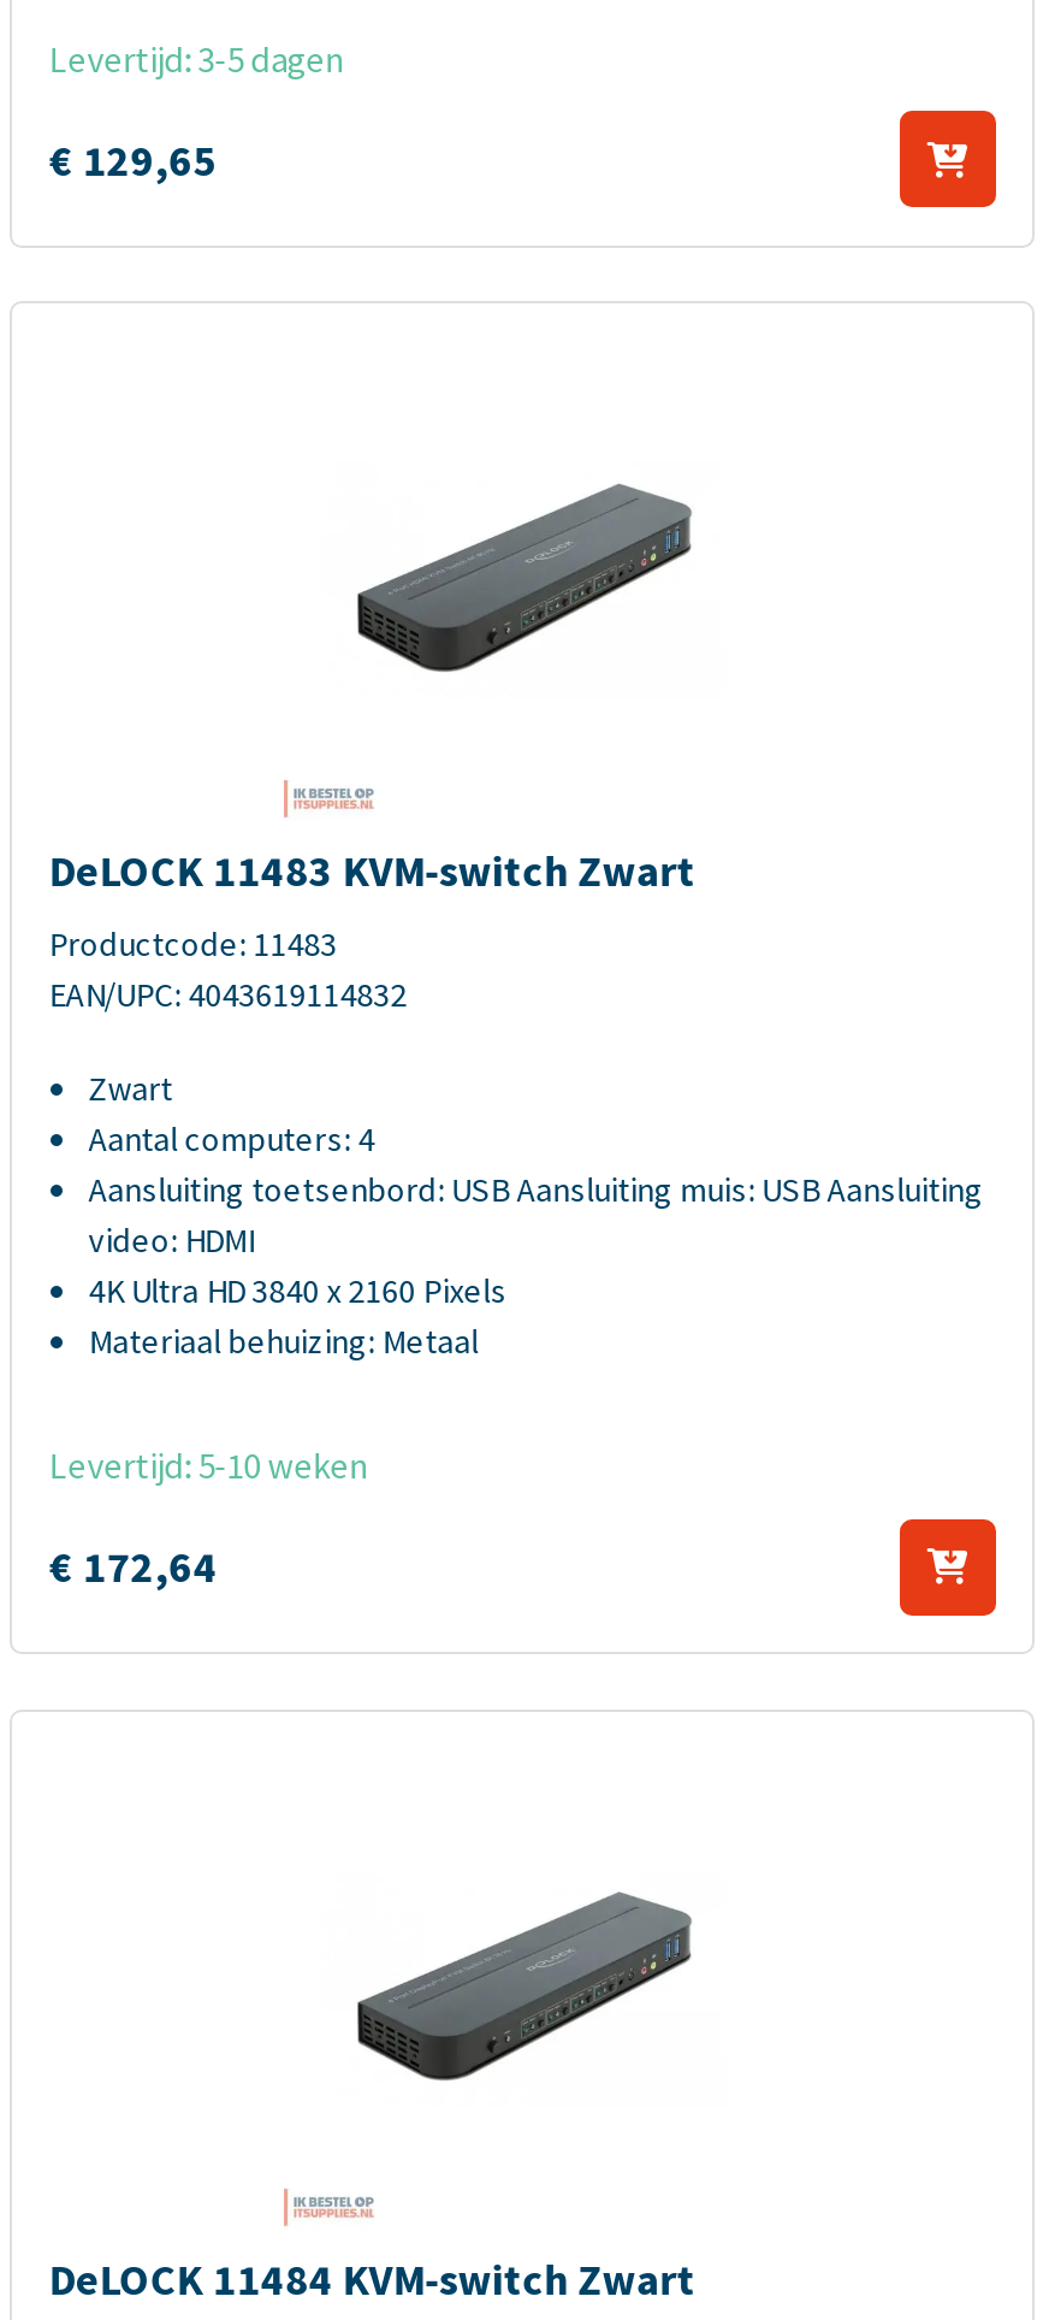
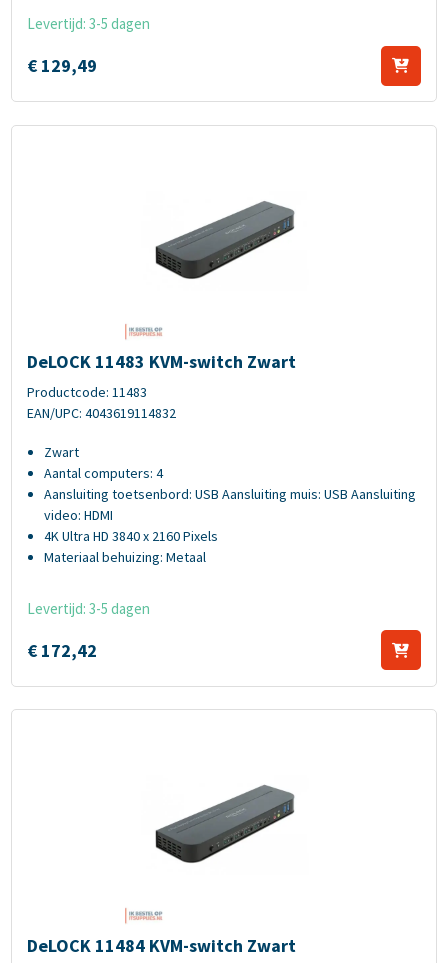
- €129,65
+ €129,49

- Levertijd: 5-10 weken
+ Levertijd: 3-5 dagen

- €172,64
+ €172,42
